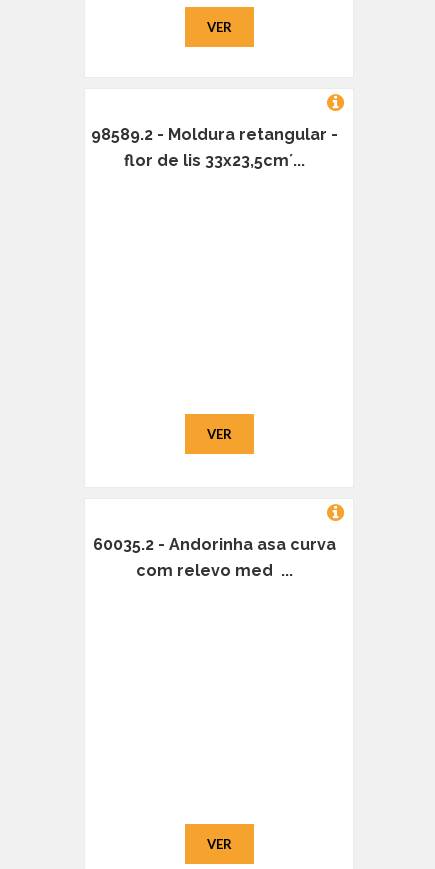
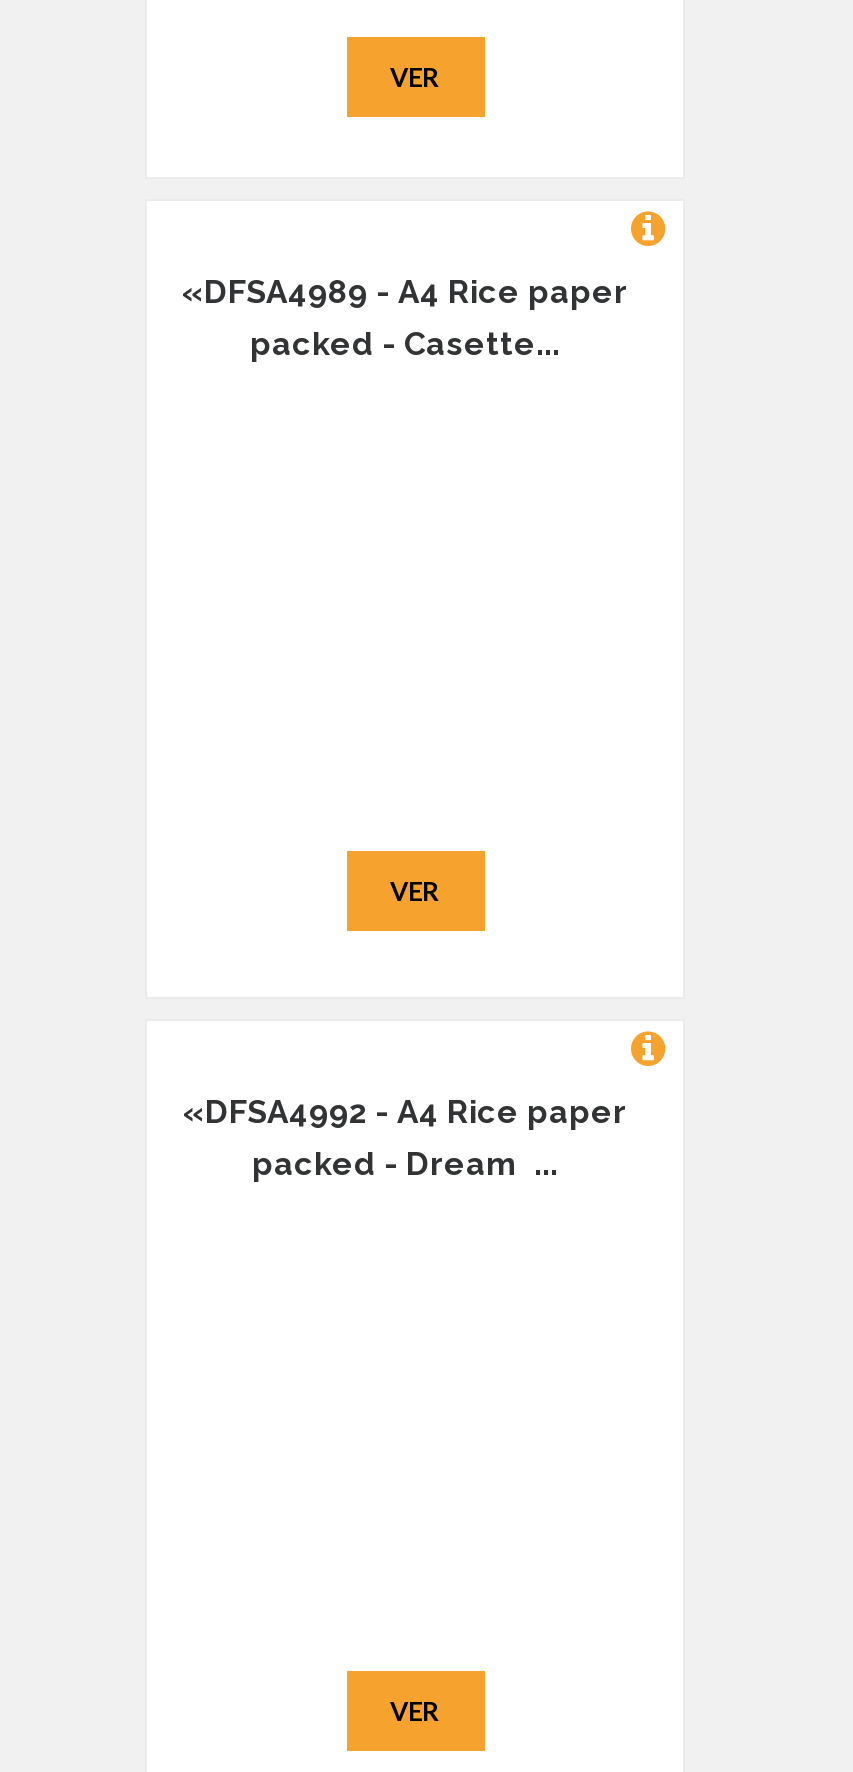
- 98589.2 - Moldura retangular -
- flor de lis 33x23,5cm´...
+ «DFSA4989 - A4 Rice paper
+ packed - Casette...

- 60035.2 - Andorinha asa curva
- com relevo med ...
+ «DFSA4992 - A4 Rice paper
+ packed - Dream ...
